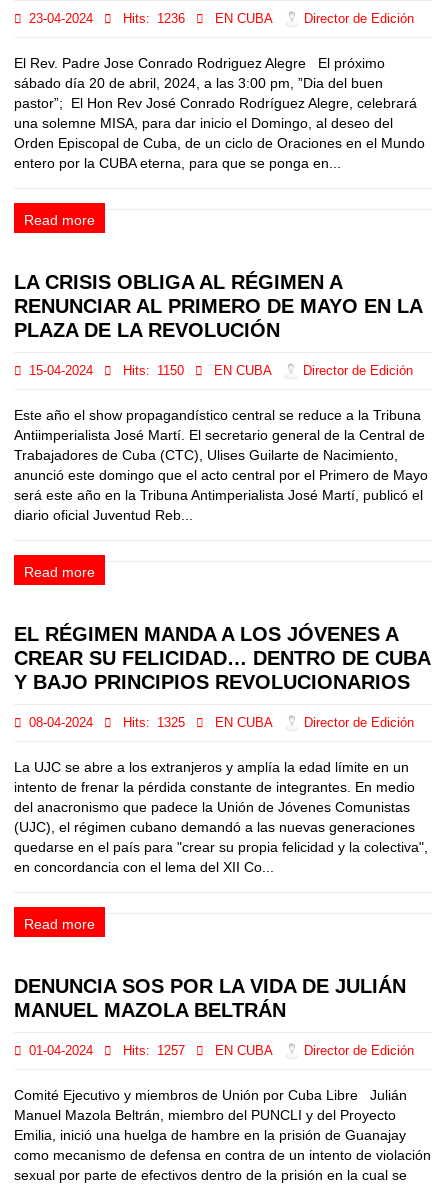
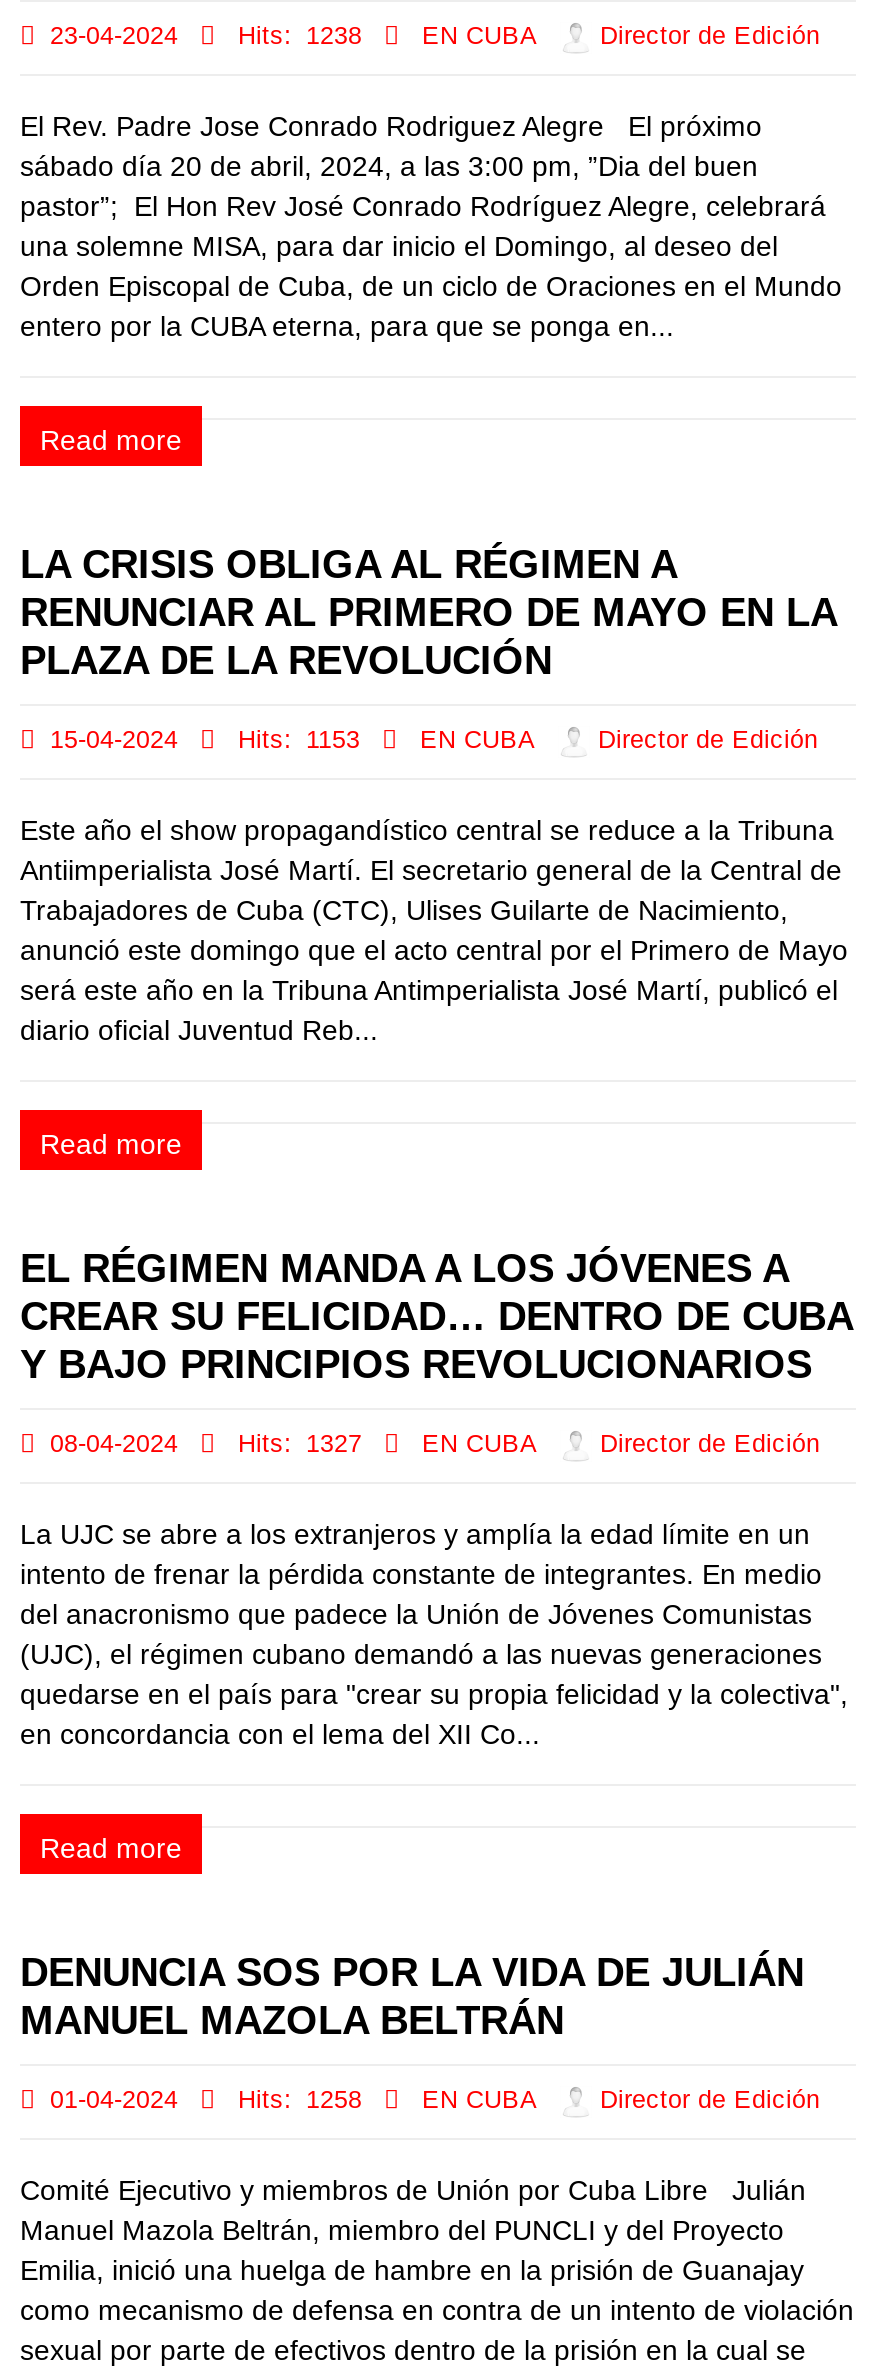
- Hits: 1236
+ Hits: 1238

- Hits: 1150
+ Hits: 1153

- Hits: 1325
+ Hits: 1327

- Hits: 1257
+ Hits: 1258
